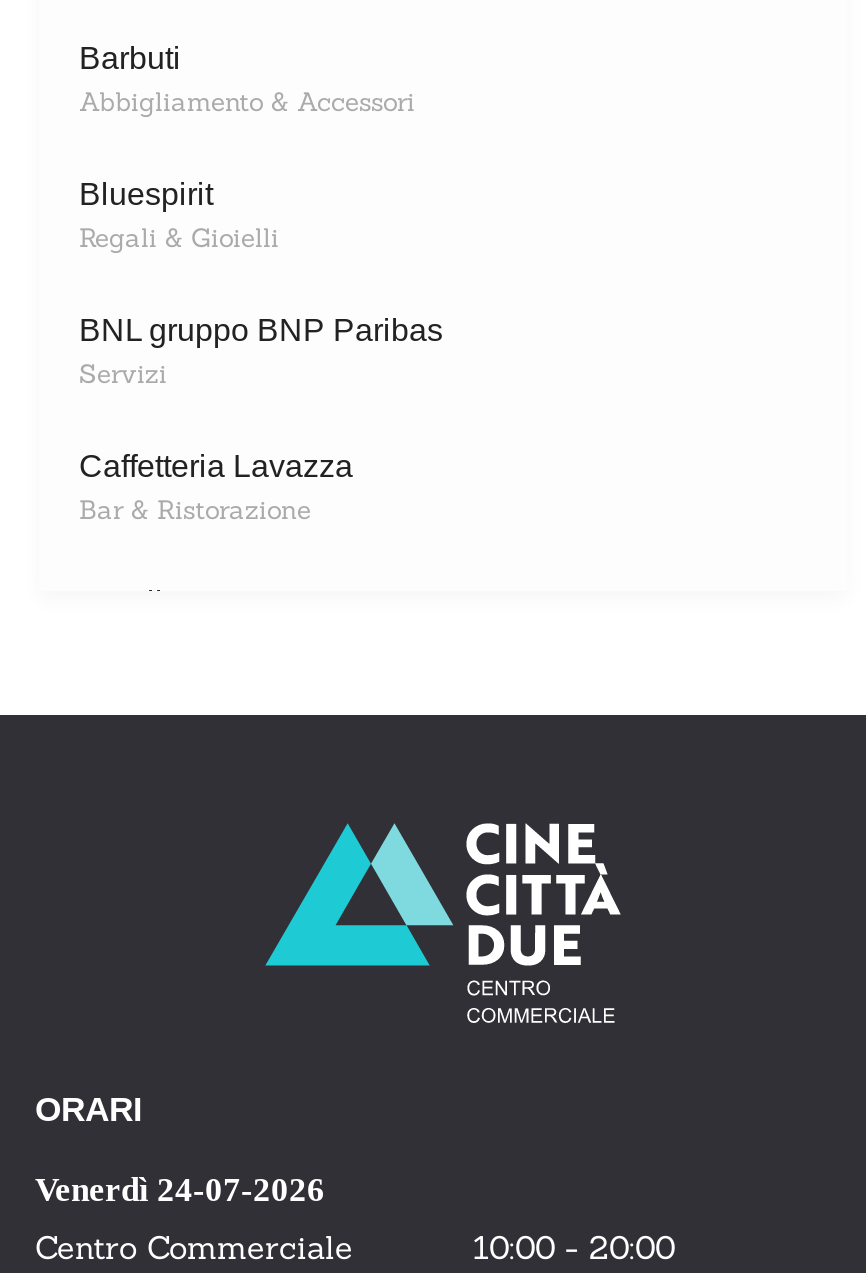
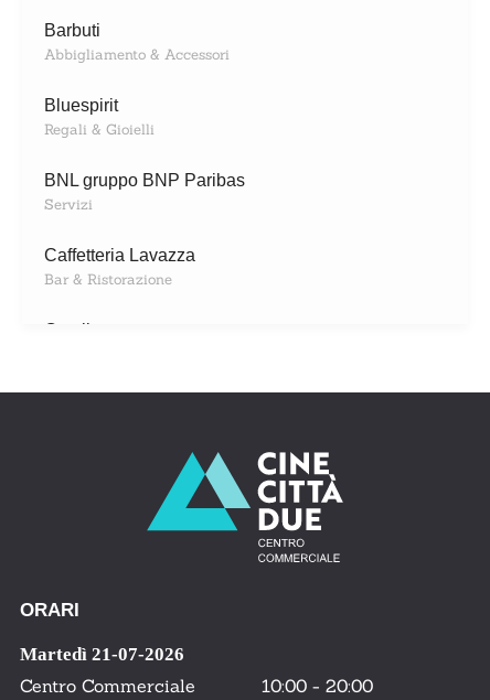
- Venerdì 24-07-2026
+ Martedì 21-07-2026
